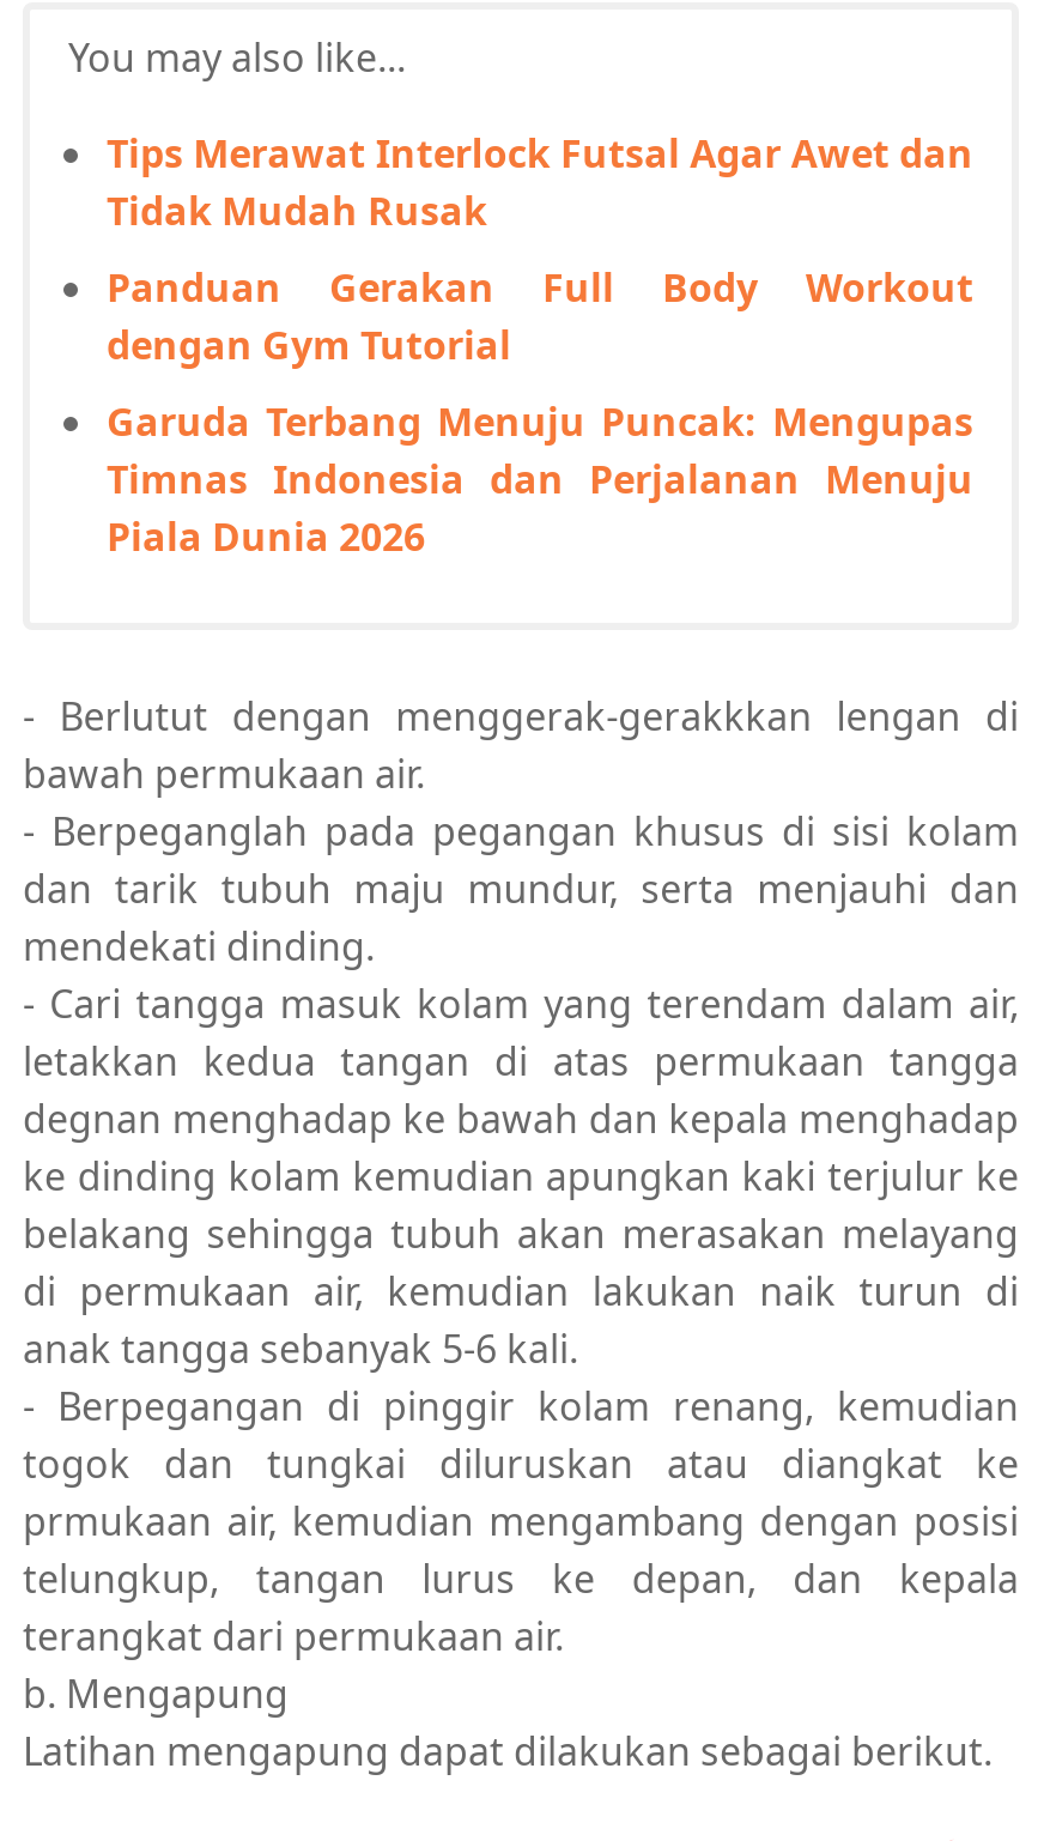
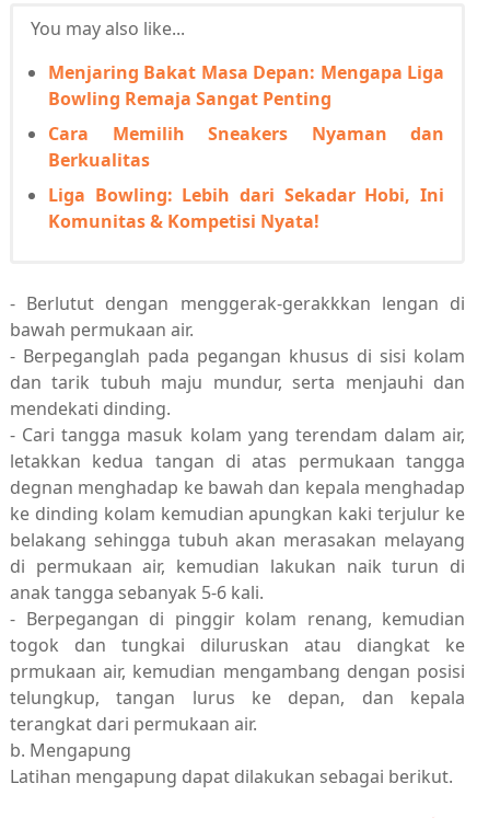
- Tips Merawat Interlock Futsal Agar Awet dan
- Tidak Mudah Rusak
+ Menjaring Bakat Masa Depan: Mengapa Liga
+ Bowling Remaja Sangat Penting

- Panduan Gerakan Full Body Workout
- dengan Gym Tutorial
+ Cara Memilih Sneakers Nyaman dan
+ Berkualitas

- Garuda Terbang Menuju Puncak: Mengupas
- Timnas Indonesia dan Perjalanan Menuju
- Piala Dunia 2026
+ Liga Bowling: Lebih dari Sekadar Hobi, Ini
+ Komunitas & Kompetisi Nyata!
